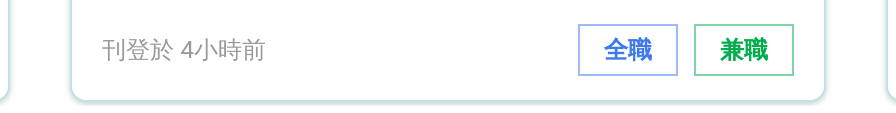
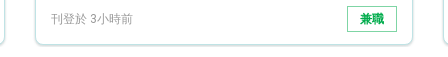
- 刊登於 4小時前
- 全職
+ 刊登於 3小時前
